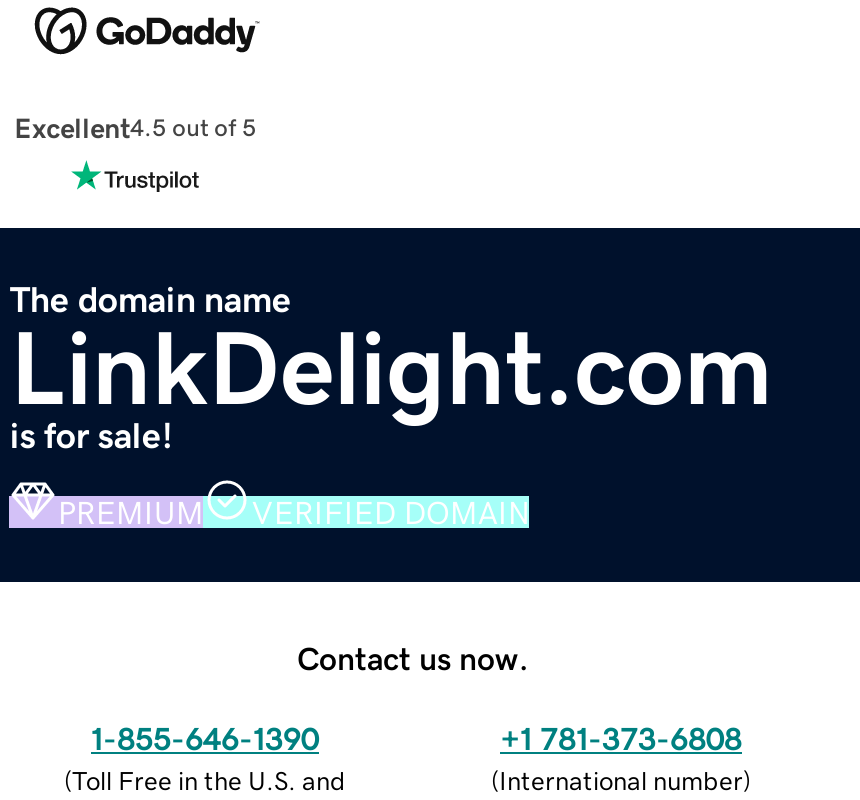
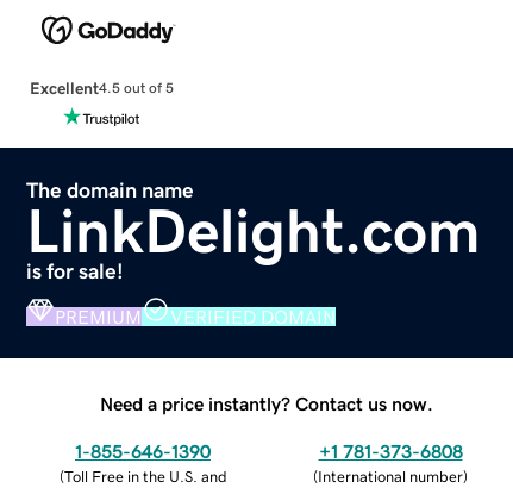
- Contact us now.
+ Need a price instantly? Contact us now.
